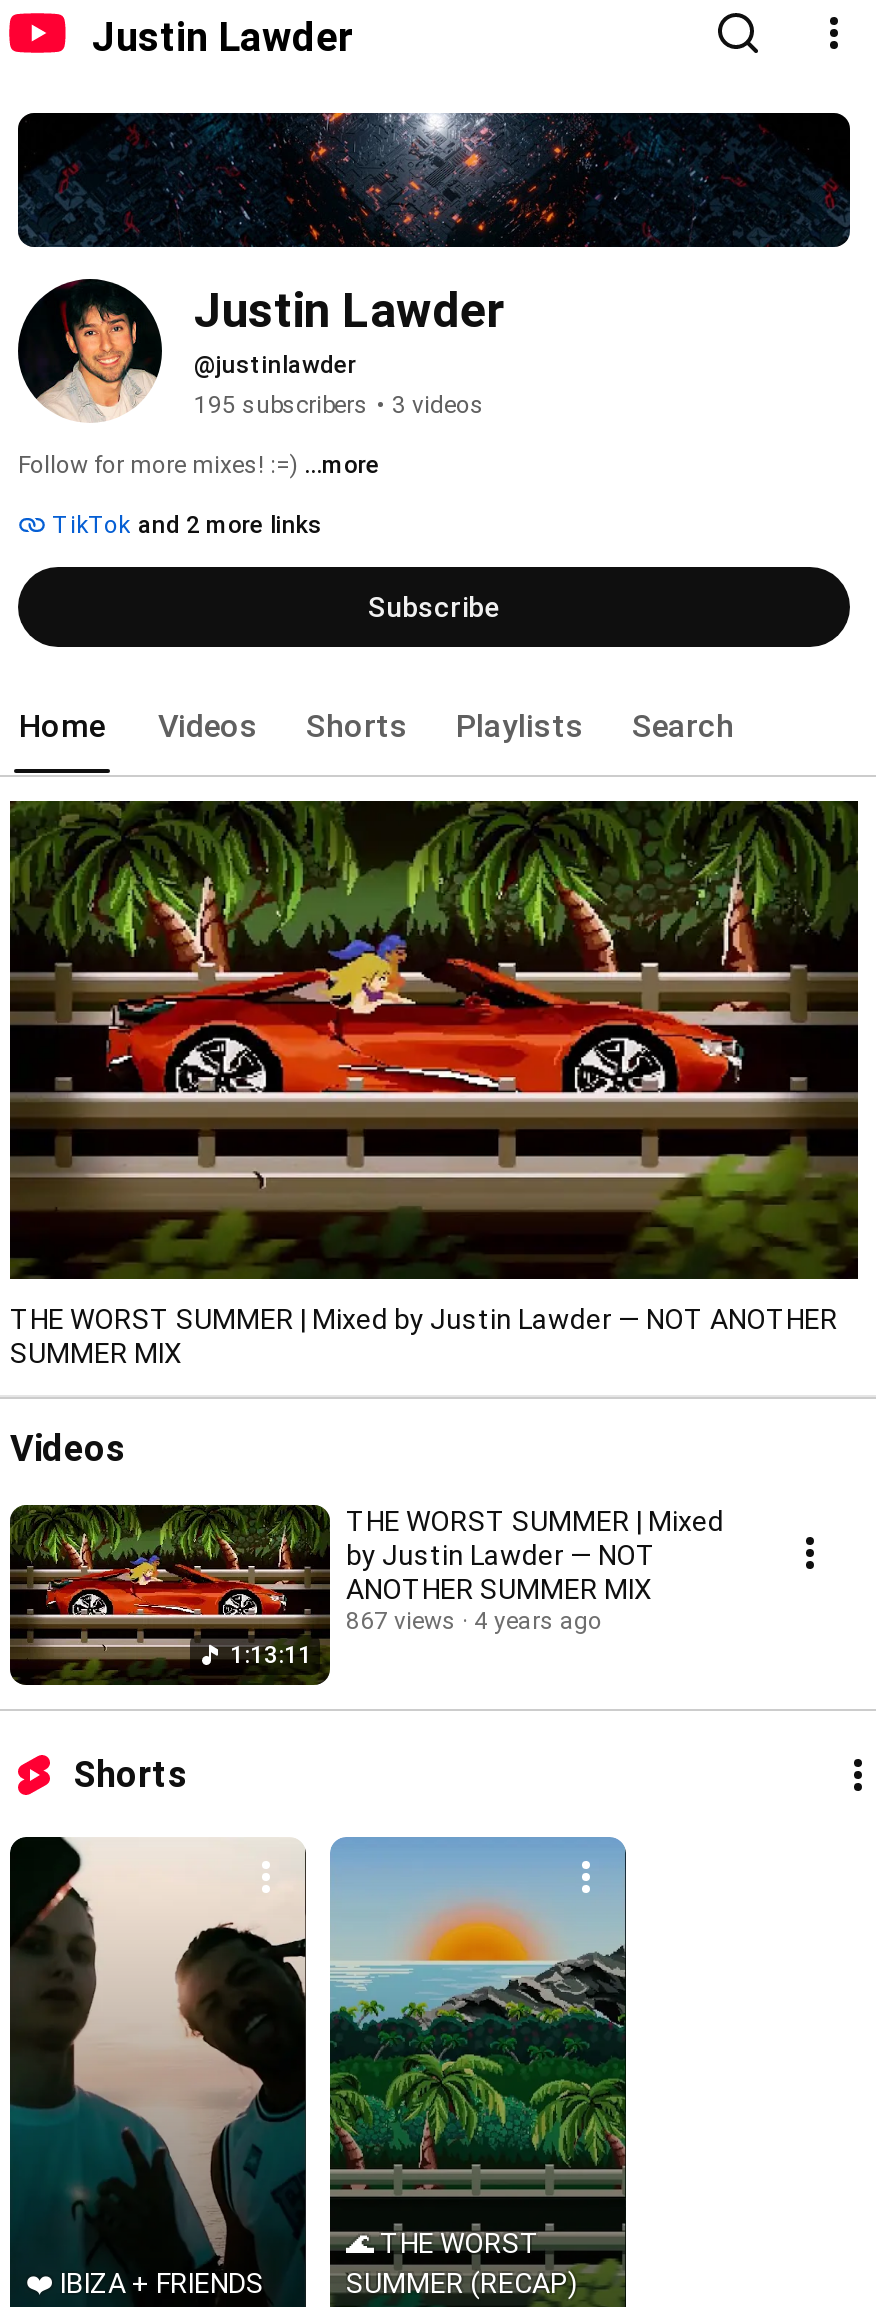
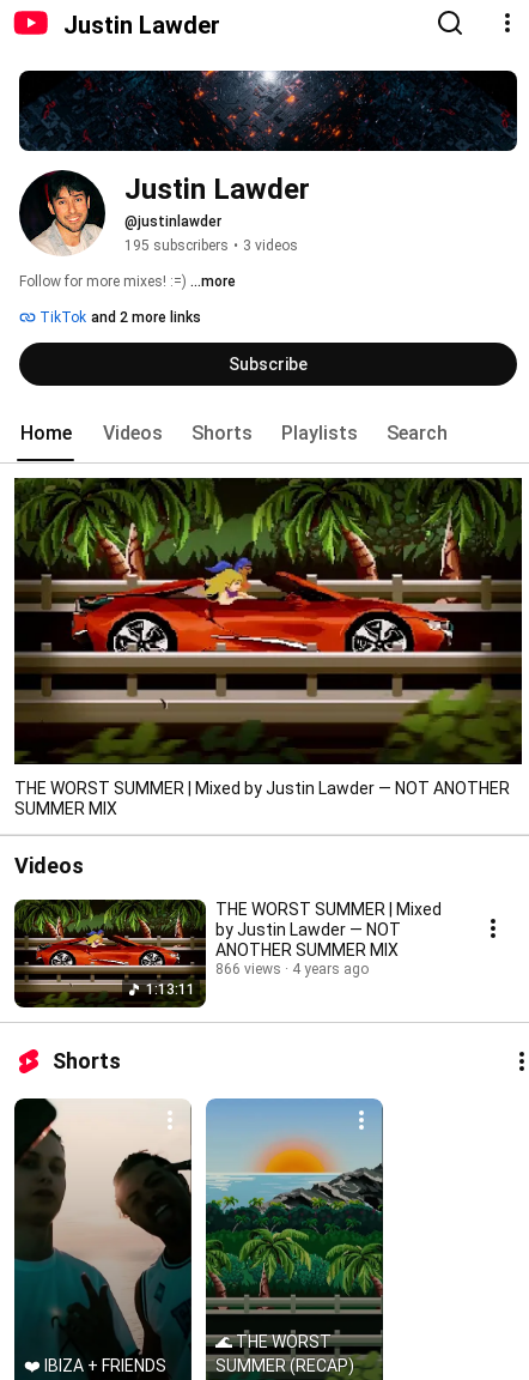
- 867 views 4 years ago
+ 866 views 4 years ago
